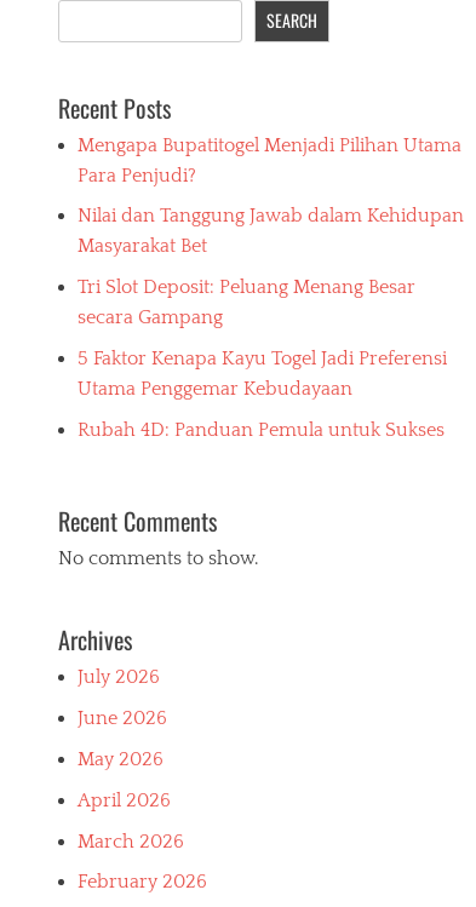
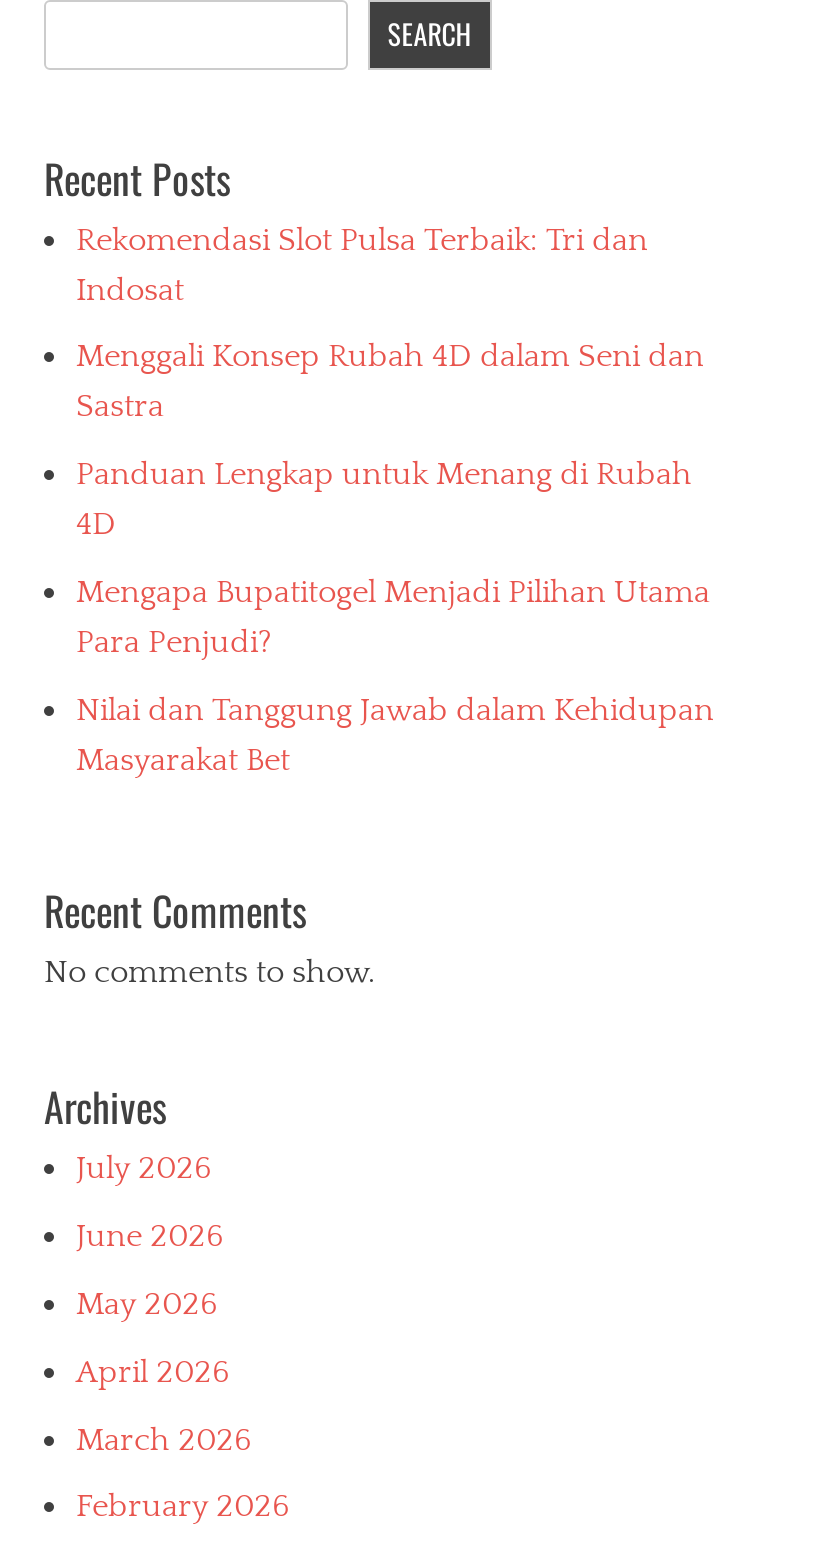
+ Rekomendasi Slot Pulsa Terbaik: Tri dan
+ Indosat
+ Menggali Konsep Rubah 4D dalam Seni dan
+ Sastra
+ Panduan Lengkap untuk Menang di Rubah
+ 4D

moved down: Mengapa Bupatitogel Menjadi Pilihan Utama | Para Penjudi? | Nilai dan Tanggung Jawab dalam Kehidupan | Masyarakat Bet

- Tri Slot Deposit: Peluang Menang Besar
- secara Gampang
- 5 Faktor Kenapa Kayu Togel Jadi Preferensi
- Utama Penggemar Kebudayaan
- Rubah 4D: Panduan Pemula untuk Sukses
